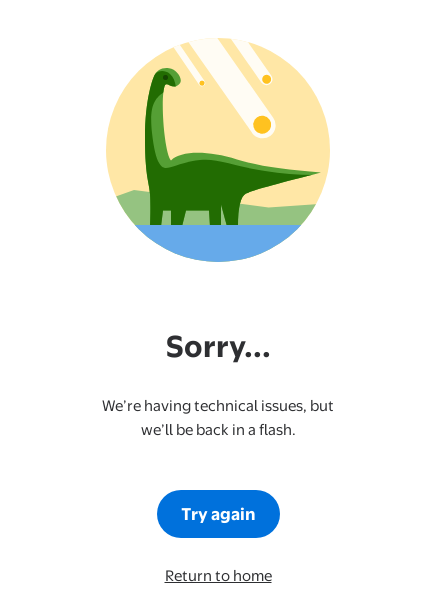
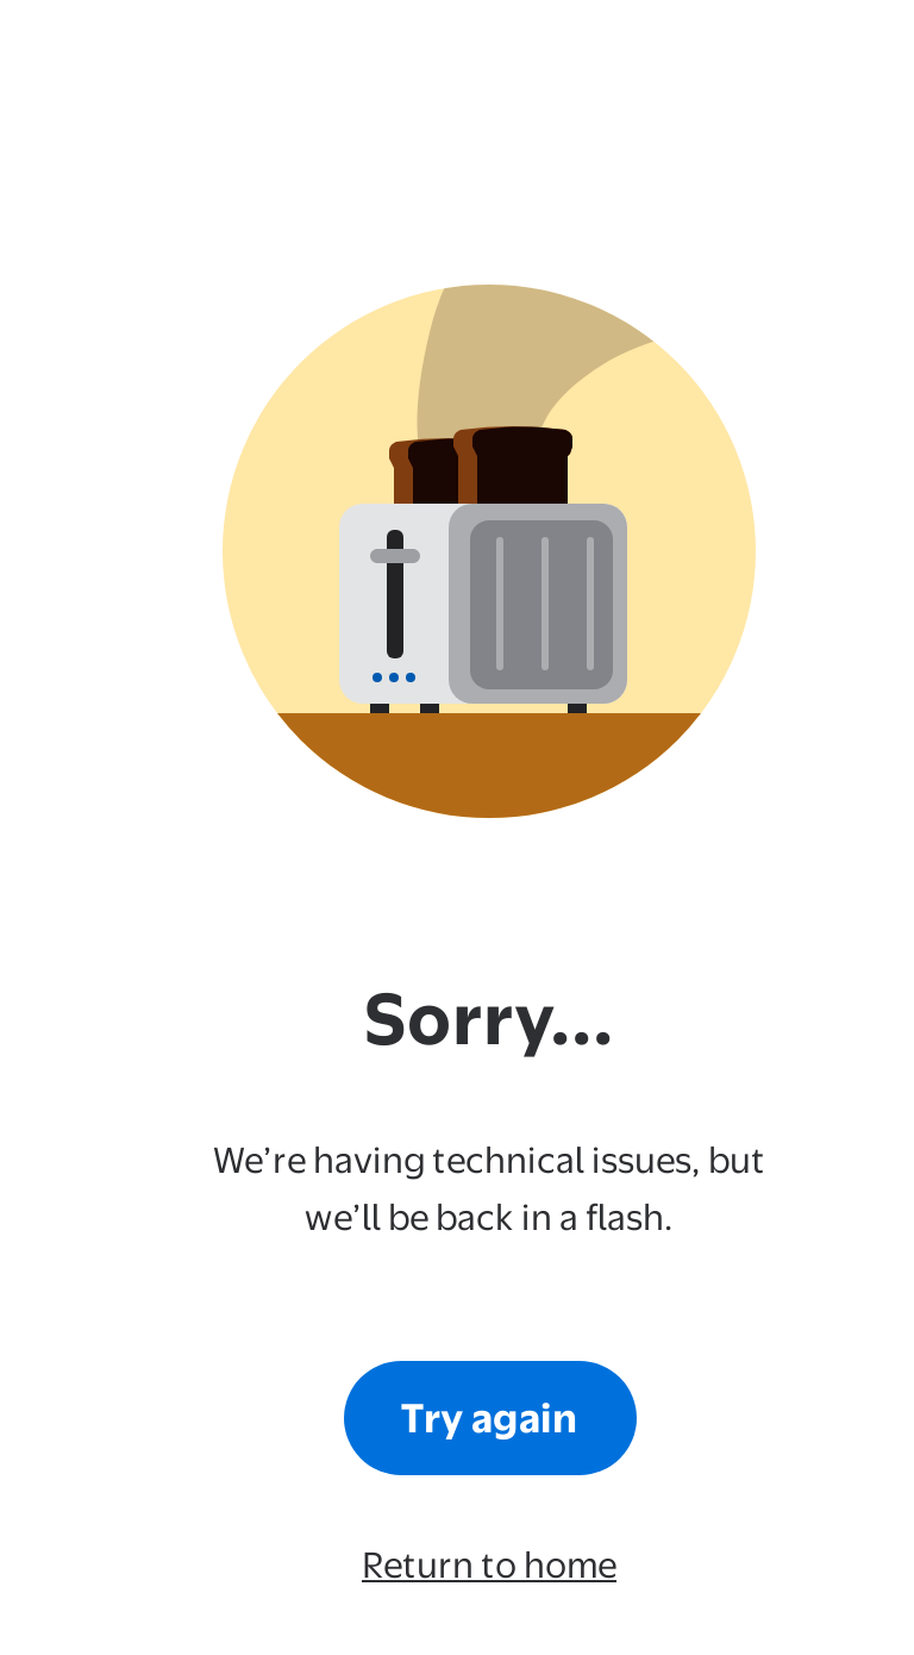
- [image]
+ [image]
